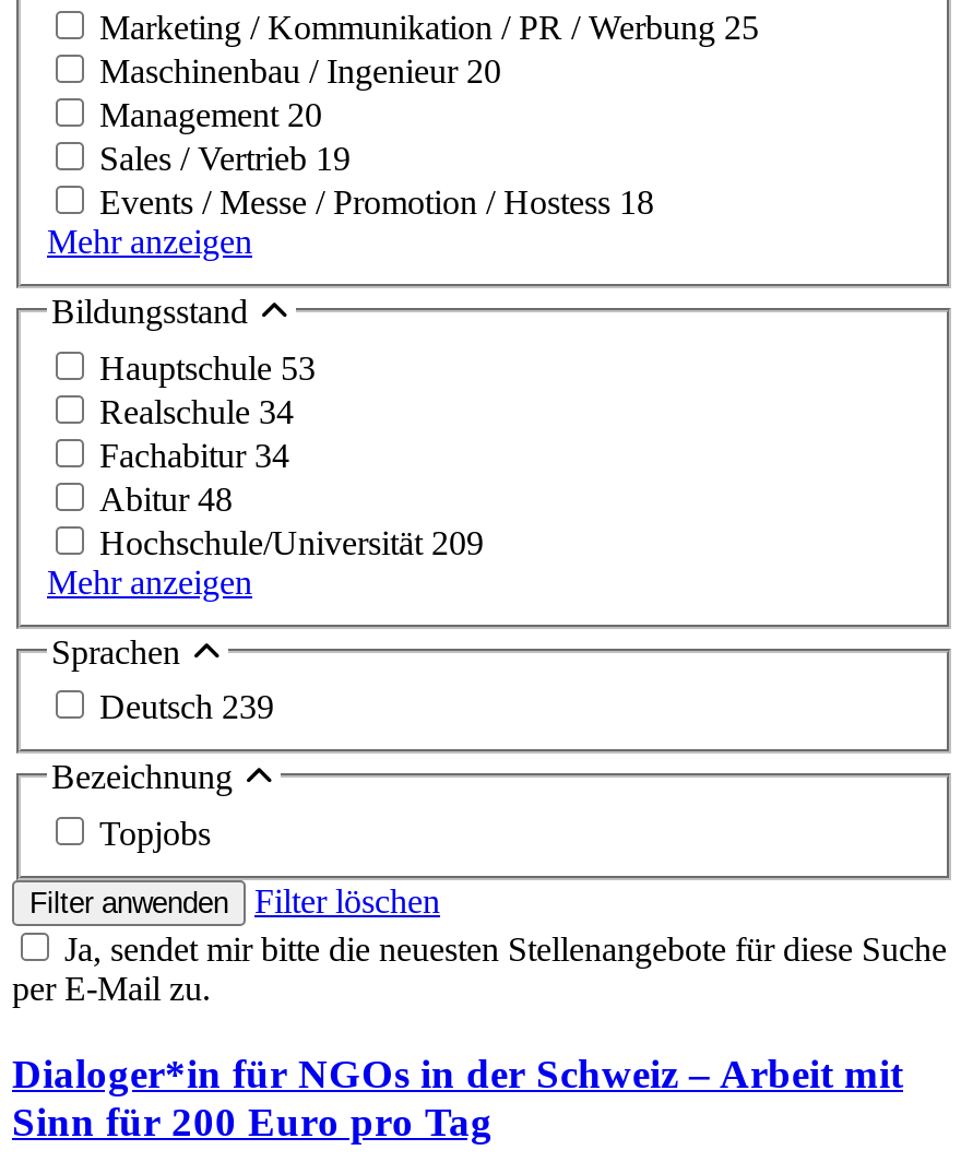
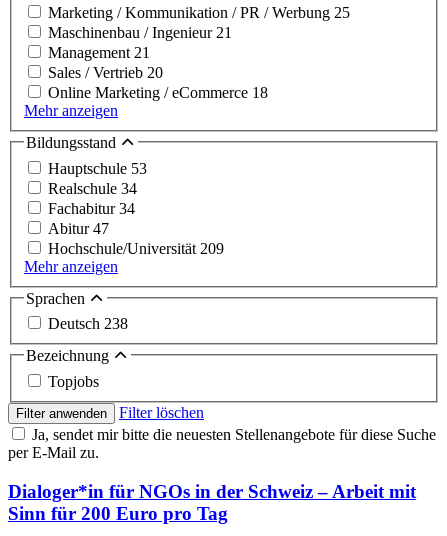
- Maschinenbau / Ingenieur 20
- Management 20
- Sales / Vertrieb 19
- Events / Messe / Promotion / Hostess 18
+ Maschinenbau / Ingenieur 21
+ Management 21
+ Sales / Vertrieb 20
+ Online Marketing / eCommerce 18

- Abitur 48
+ Abitur 47

- Deutsch 239
+ Deutsch 238
